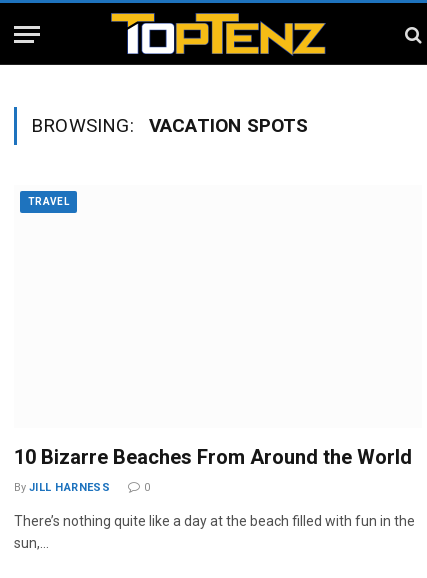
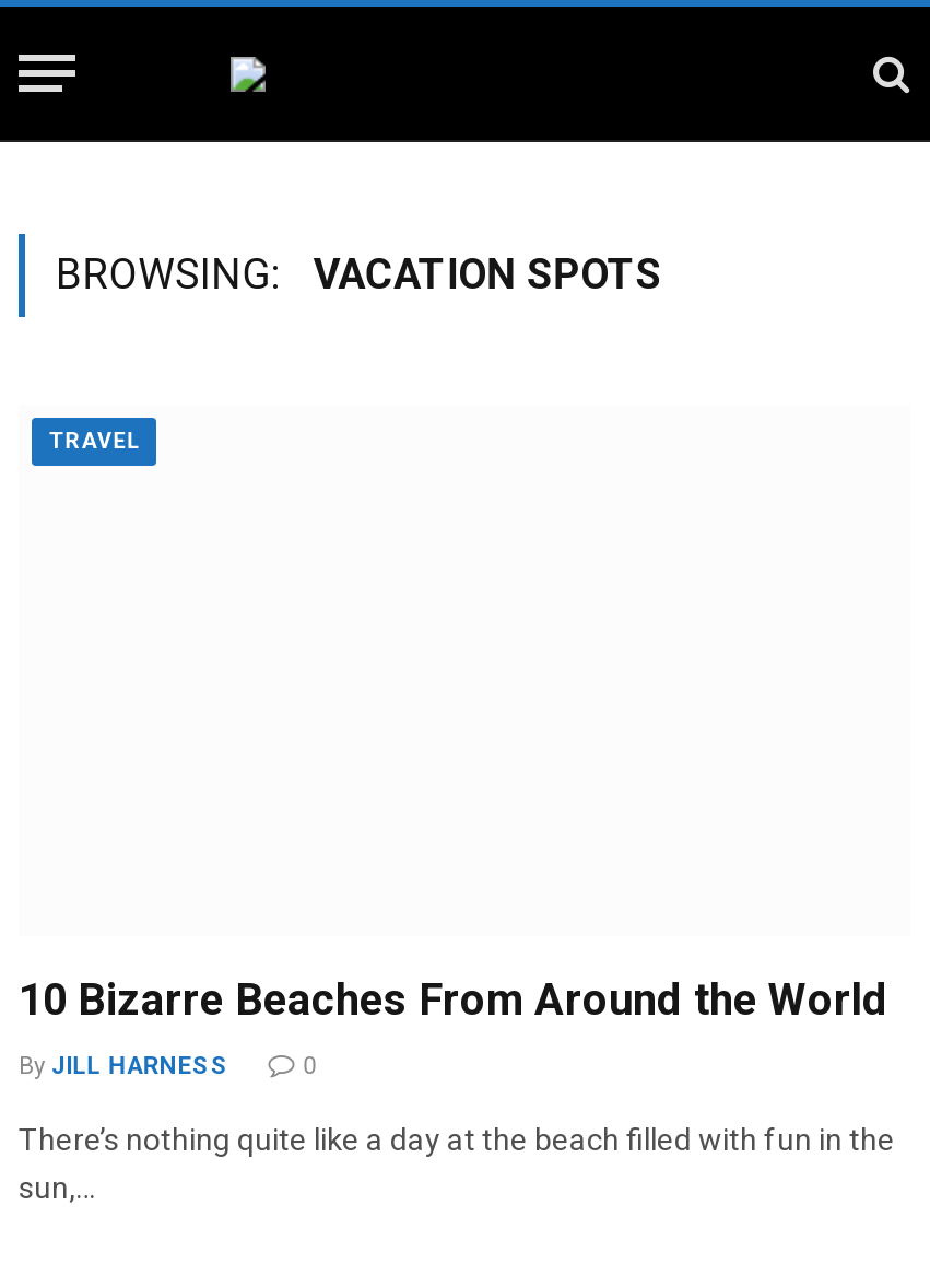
- [image]
